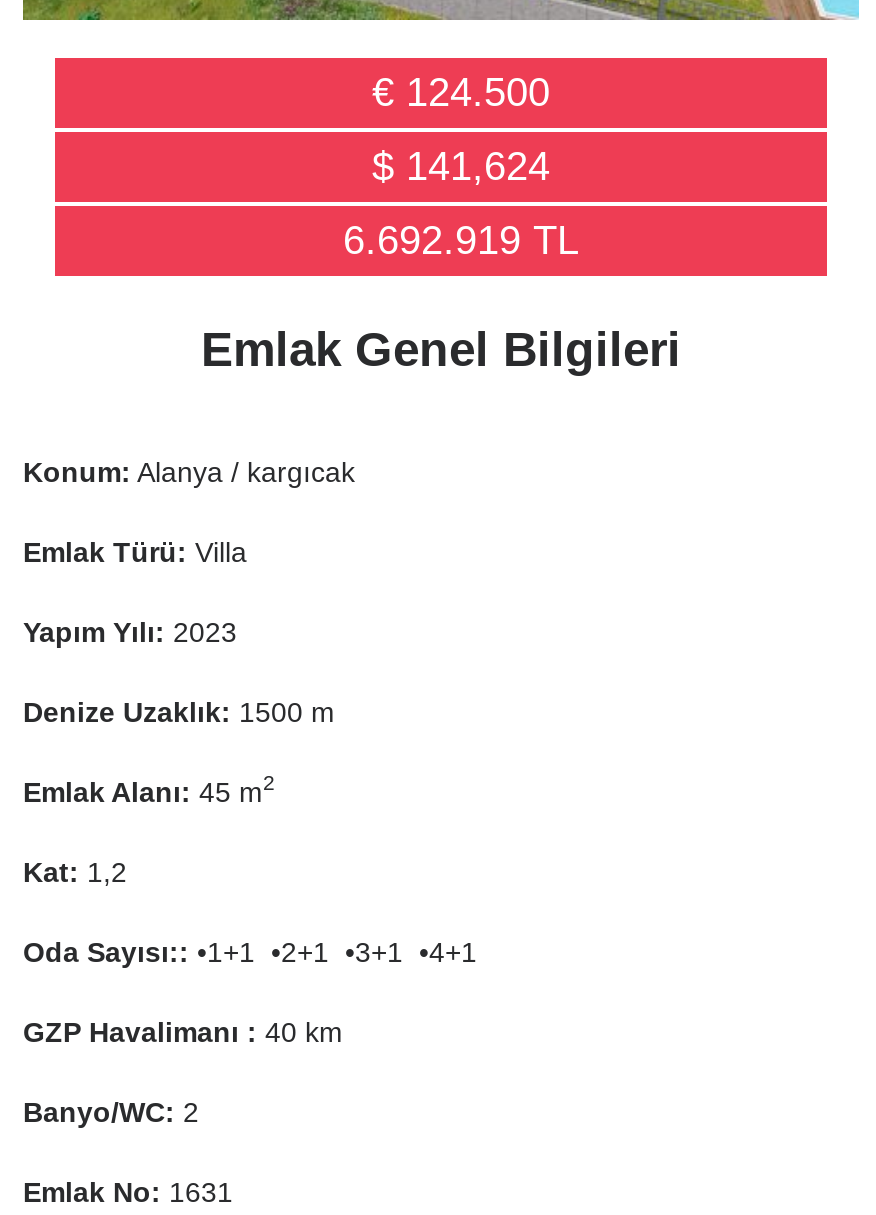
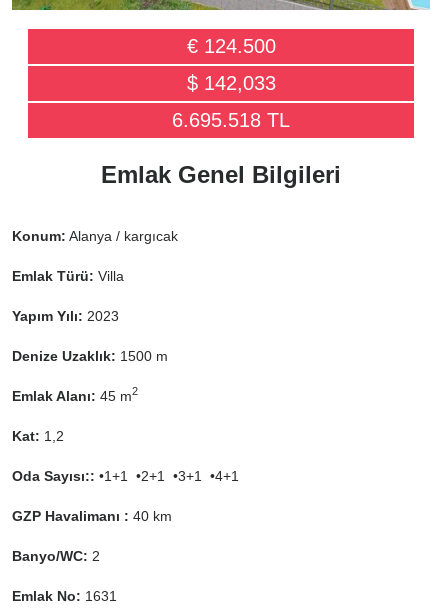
- $ 141,624
+ $ 142,033

- 6.692.919 TL
+ 6.695.518 TL
